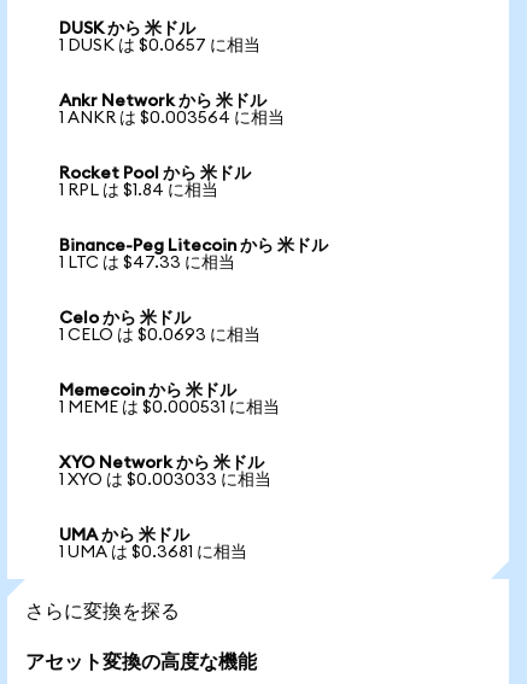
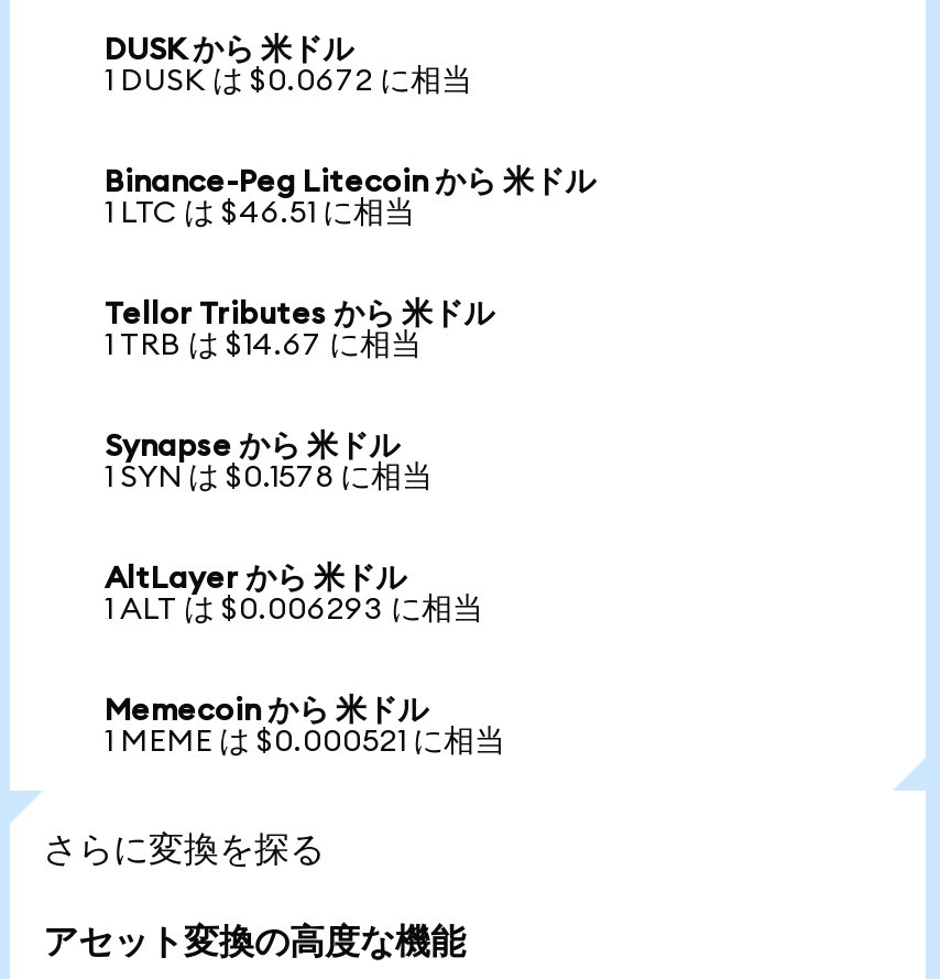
- 1 DUSK は $0.0657 に相当
- Ankr Network から 米ドル
- 1 ANKR は $0.003564 に相当
- Rocket Pool から 米ドル
- 1 RPL は $1.84 に相当
+ 1 DUSK は $0.0672 に相当

- 1 LTC は $47.33 に相当
- Celo から 米ドル
- 1 CELO は $0.0693 に相当
+ 1 LTC は $46.51 に相当
+ Tellor Tributes から 米ドル
+ 1 TRB は $14.67 に相当
+ Synapse から 米ドル
+ 1 SYN は $0.1578 に相当
+ AltLayer から 米ドル
+ 1 ALT は $0.006293 に相当

- 1 MEME は $0.000531 に相当
- XYO Network から 米ドル
- 1 XYO は $0.003033 に相当
- UMA から 米ドル
- 1 UMA は $0.3681 に相当
+ 1 MEME は $0.000521 に相当
